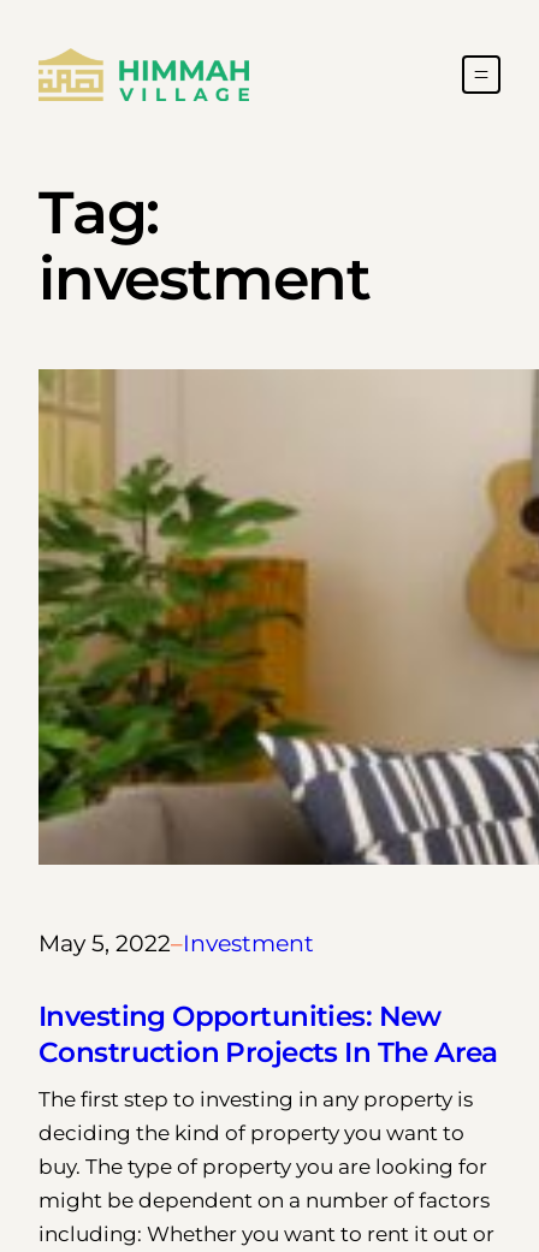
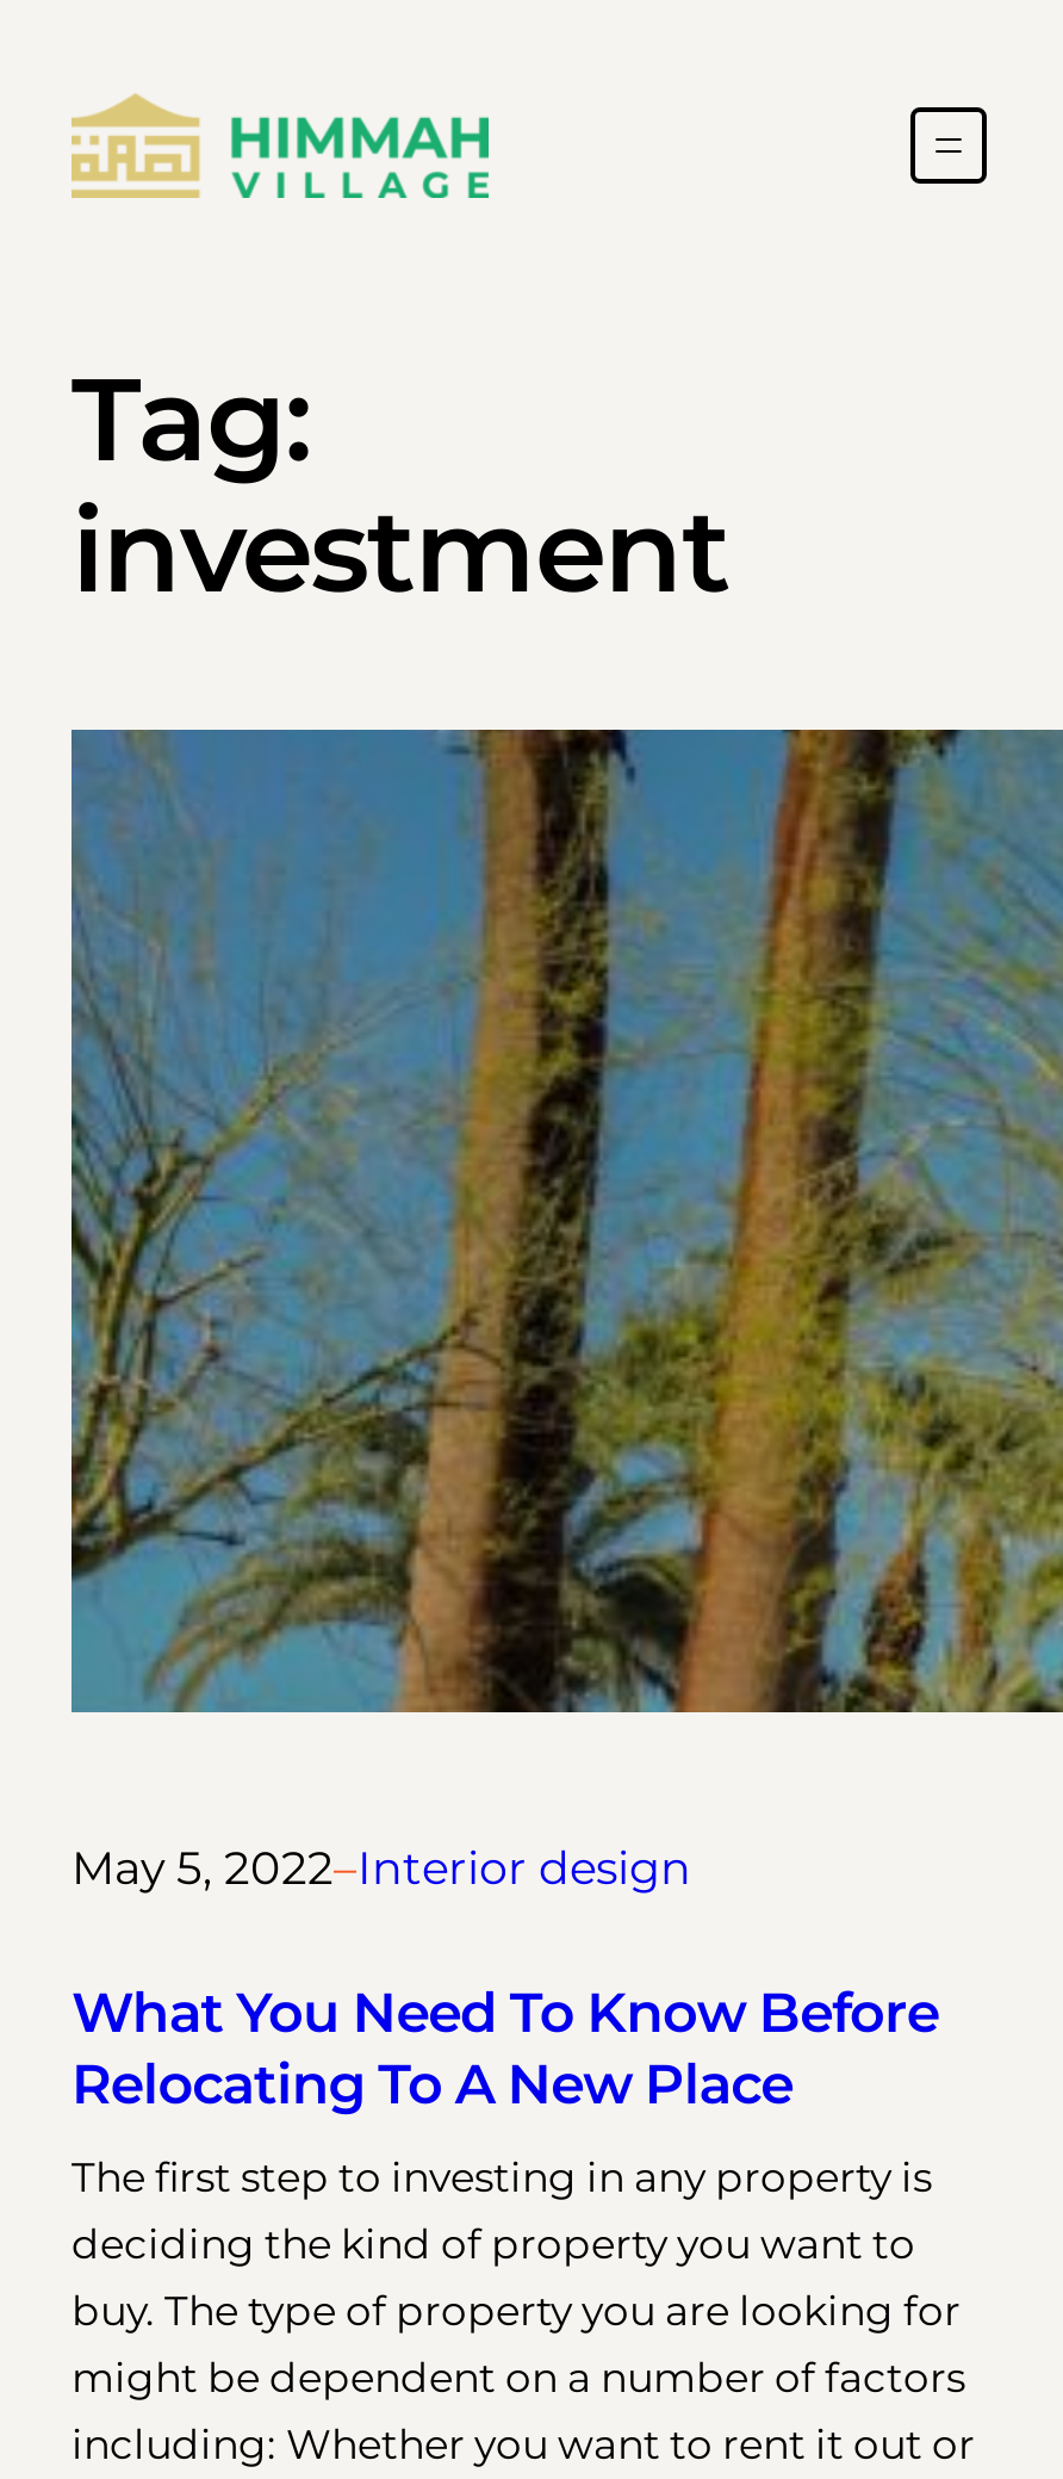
- [image]
+ [image]

- May 5, 2022– Investment
+ May 5, 2022– Interior design

- Investing Opportunities: New
- Construction Projects In The Area
+ What You Need To Know Before
+ Relocating To A New Place
